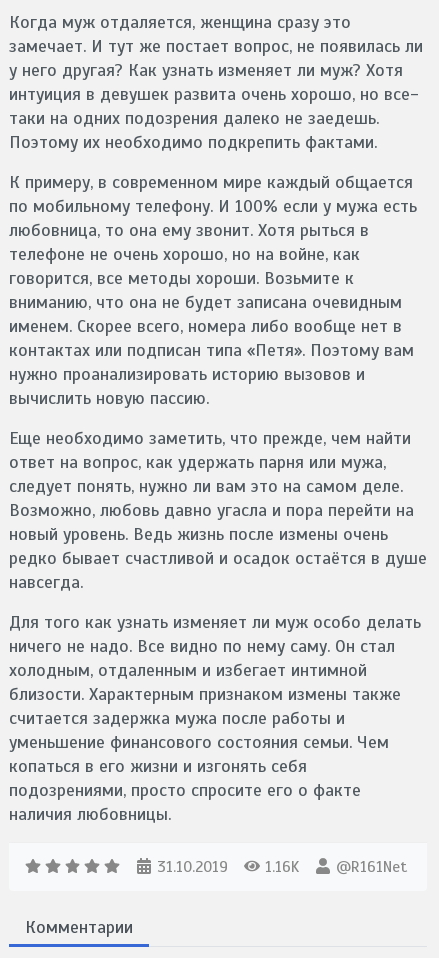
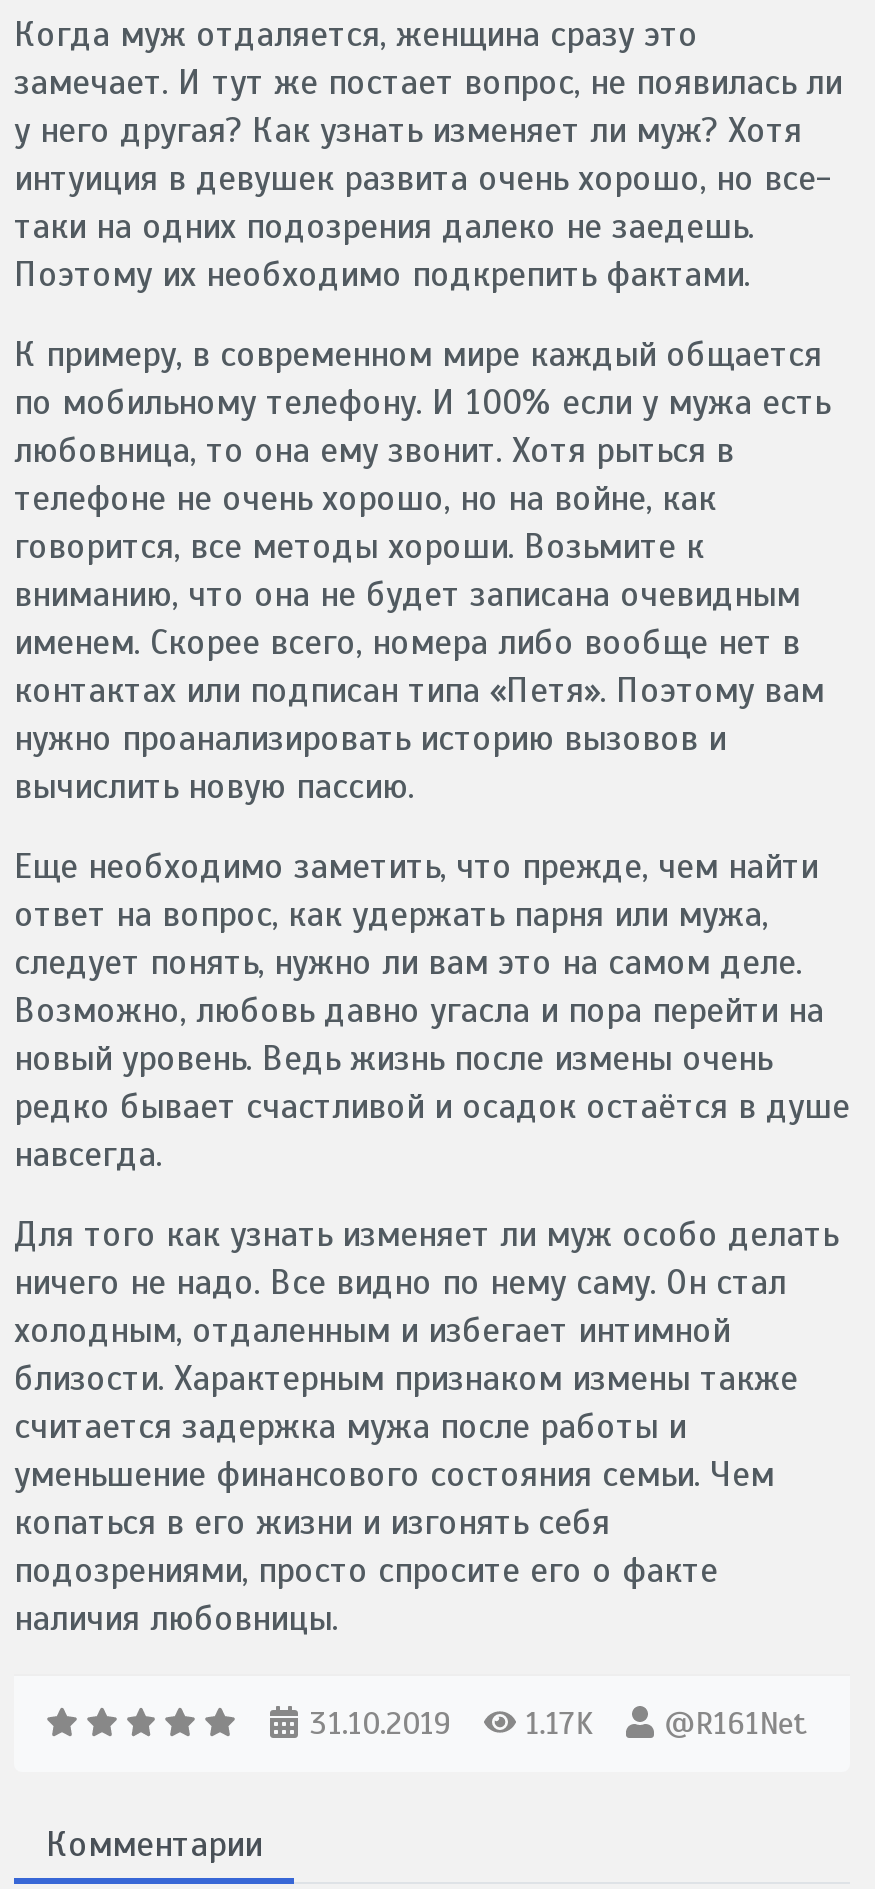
- 31.10.2019 1.16K @R161Net
+ 31.10.2019 1.17K @R161Net
